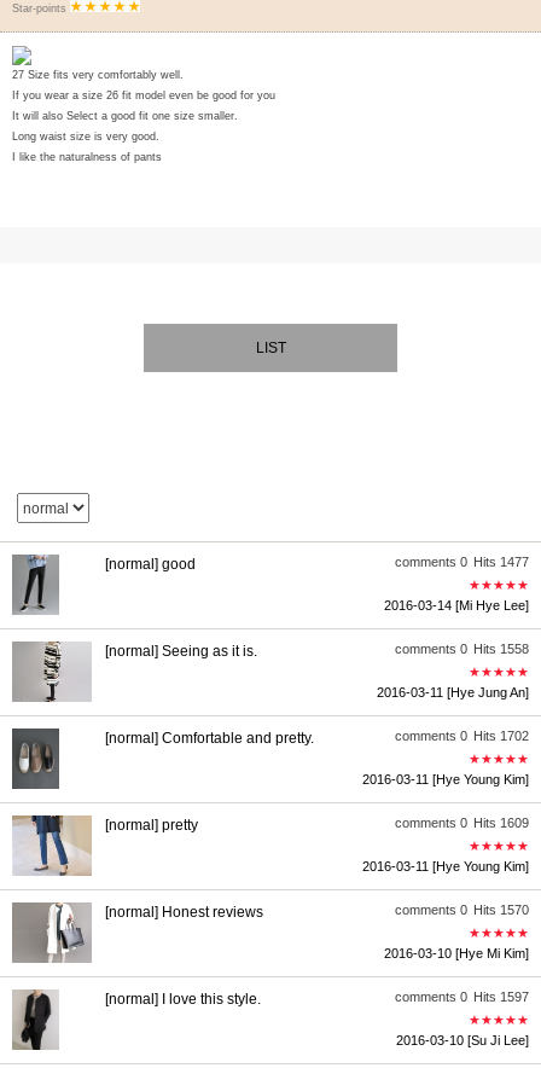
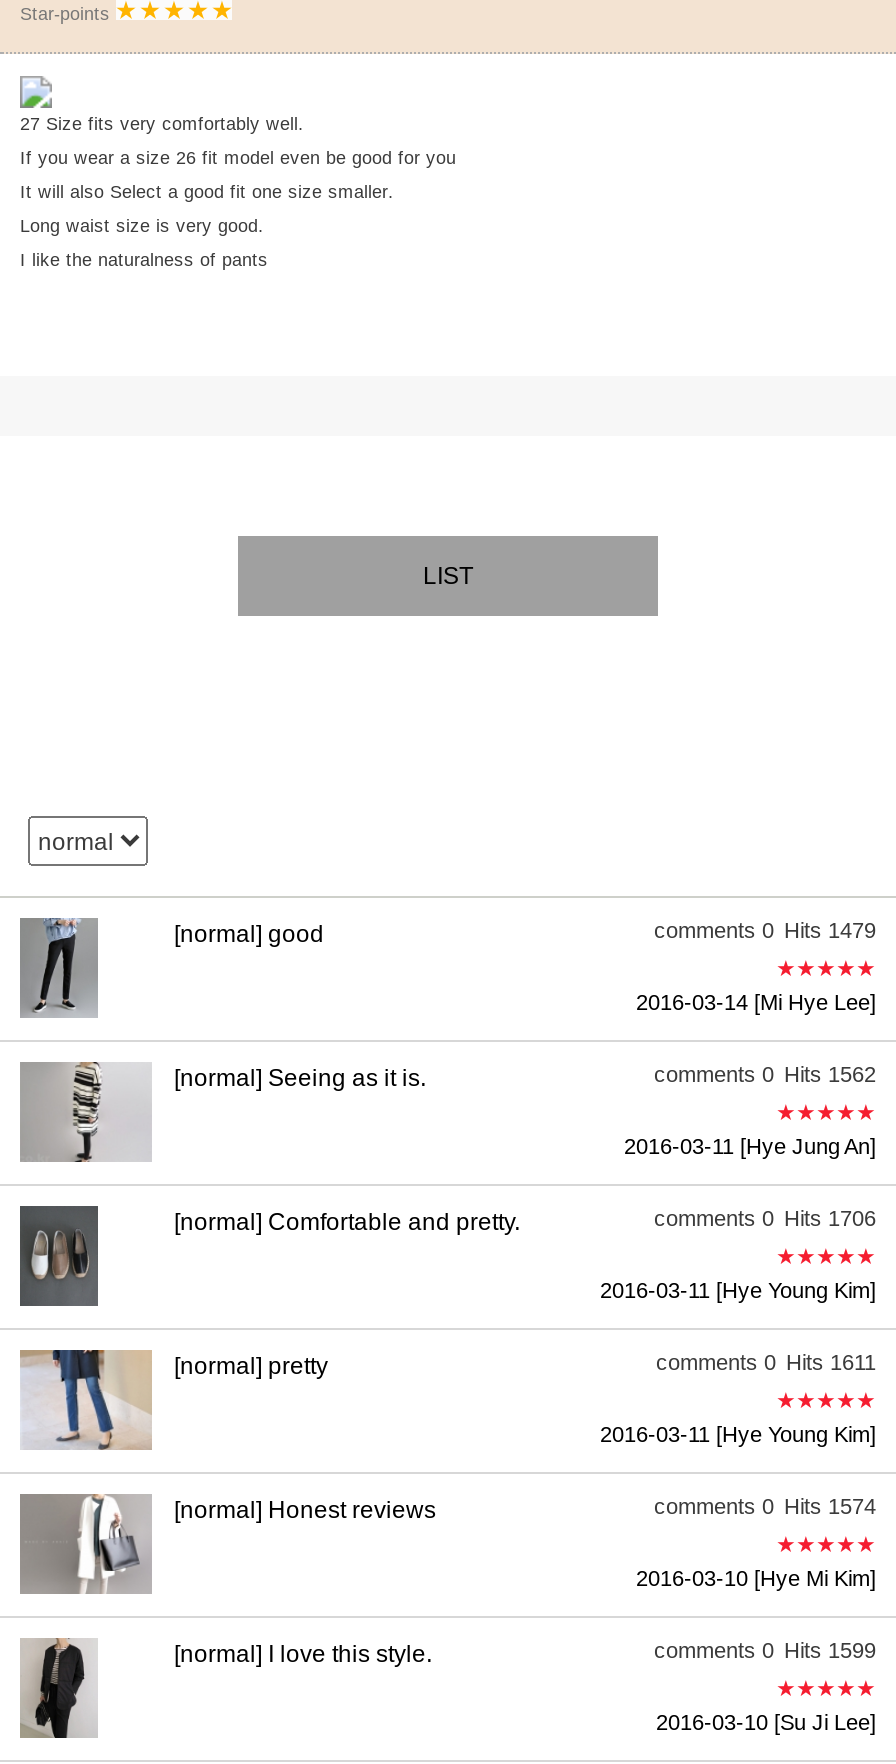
- comments 0 Hits 1477
+ comments 0 Hits 1479

- comments 0 Hits 1558
+ comments 0 Hits 1562

- comments 0 Hits 1702
+ comments 0 Hits 1706

- comments 0 Hits 1609
+ comments 0 Hits 1611

- comments 0 Hits 1570
+ comments 0 Hits 1574

- comments 0 Hits 1597
+ comments 0 Hits 1599
